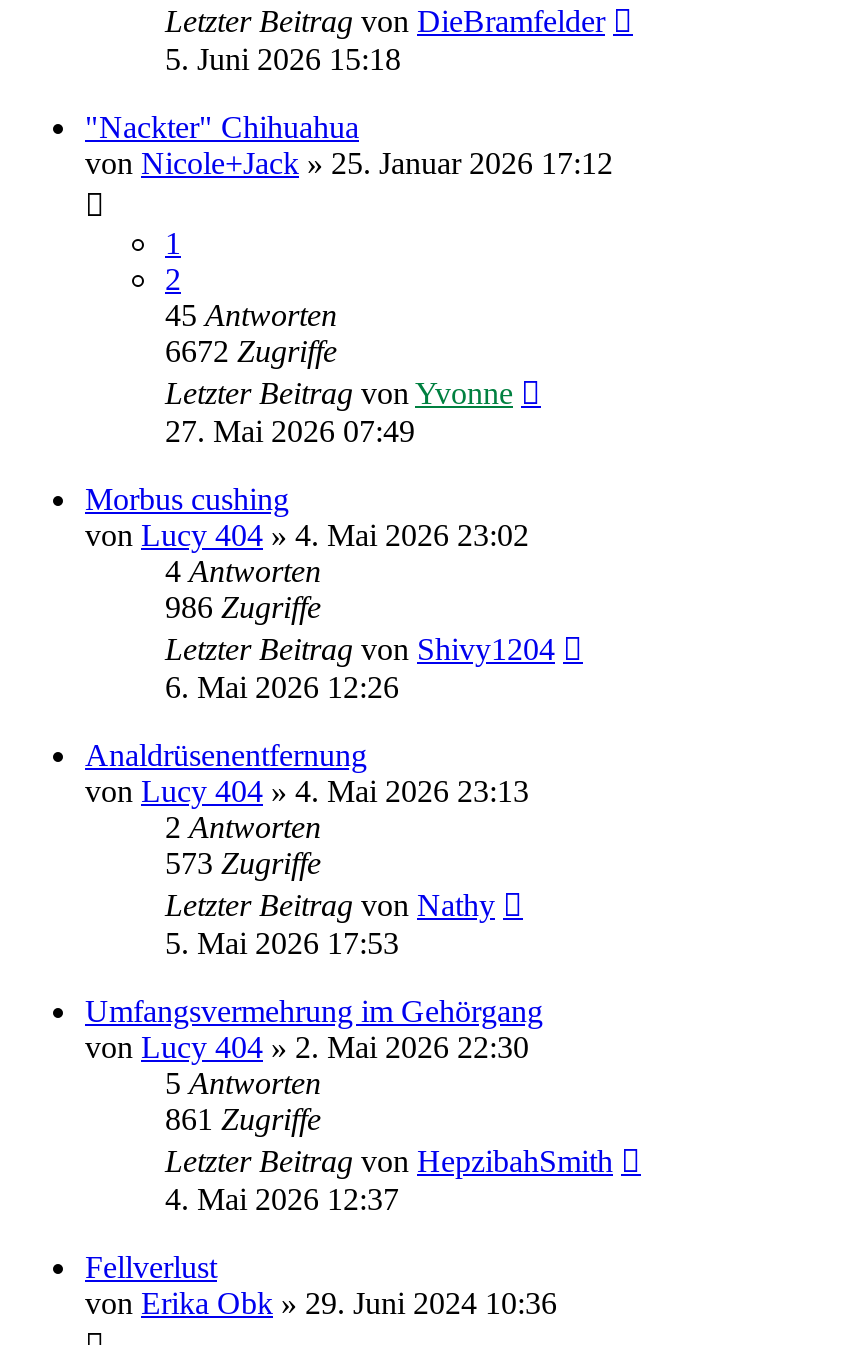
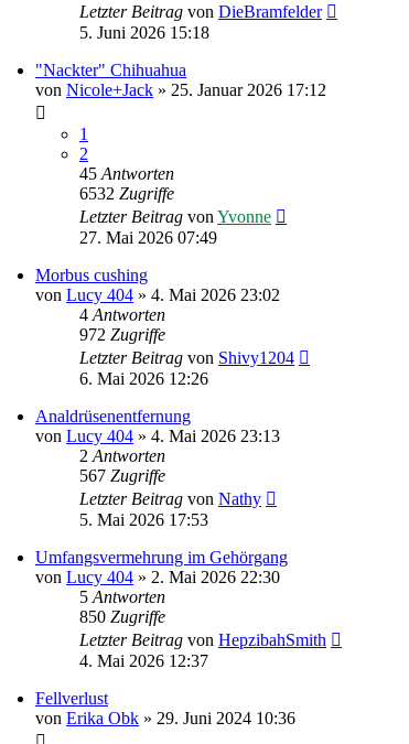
- 6672 Zugriffe
+ 6532 Zugriffe

- 986 Zugriffe
+ 972 Zugriffe

- 573 Zugriffe
+ 567 Zugriffe

- 861 Zugriffe
+ 850 Zugriffe
